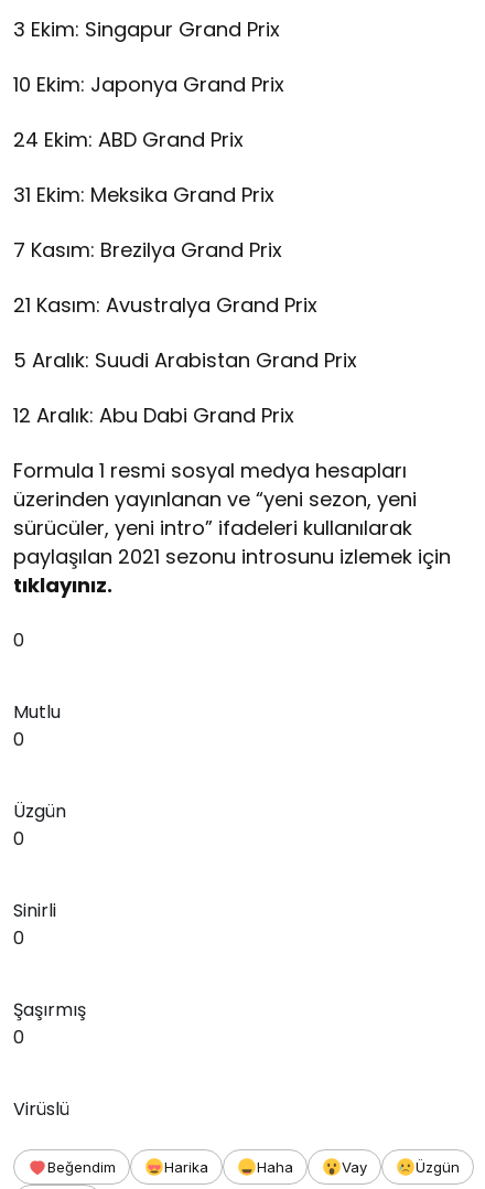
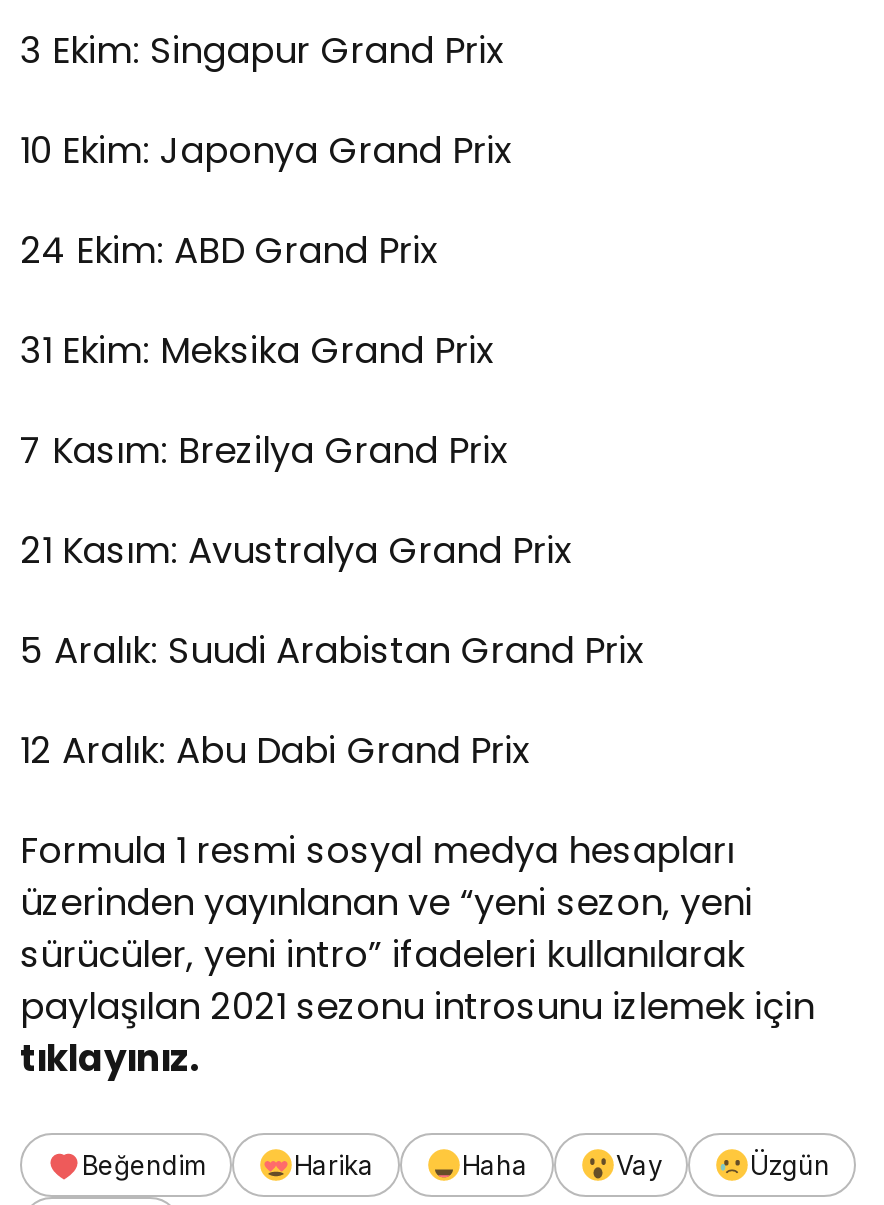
- 0
- Mutlu
- 0
- Üzgün
- 0
- Sinirli
- 0
- Şaşırmış
- 0
- Virüslü
